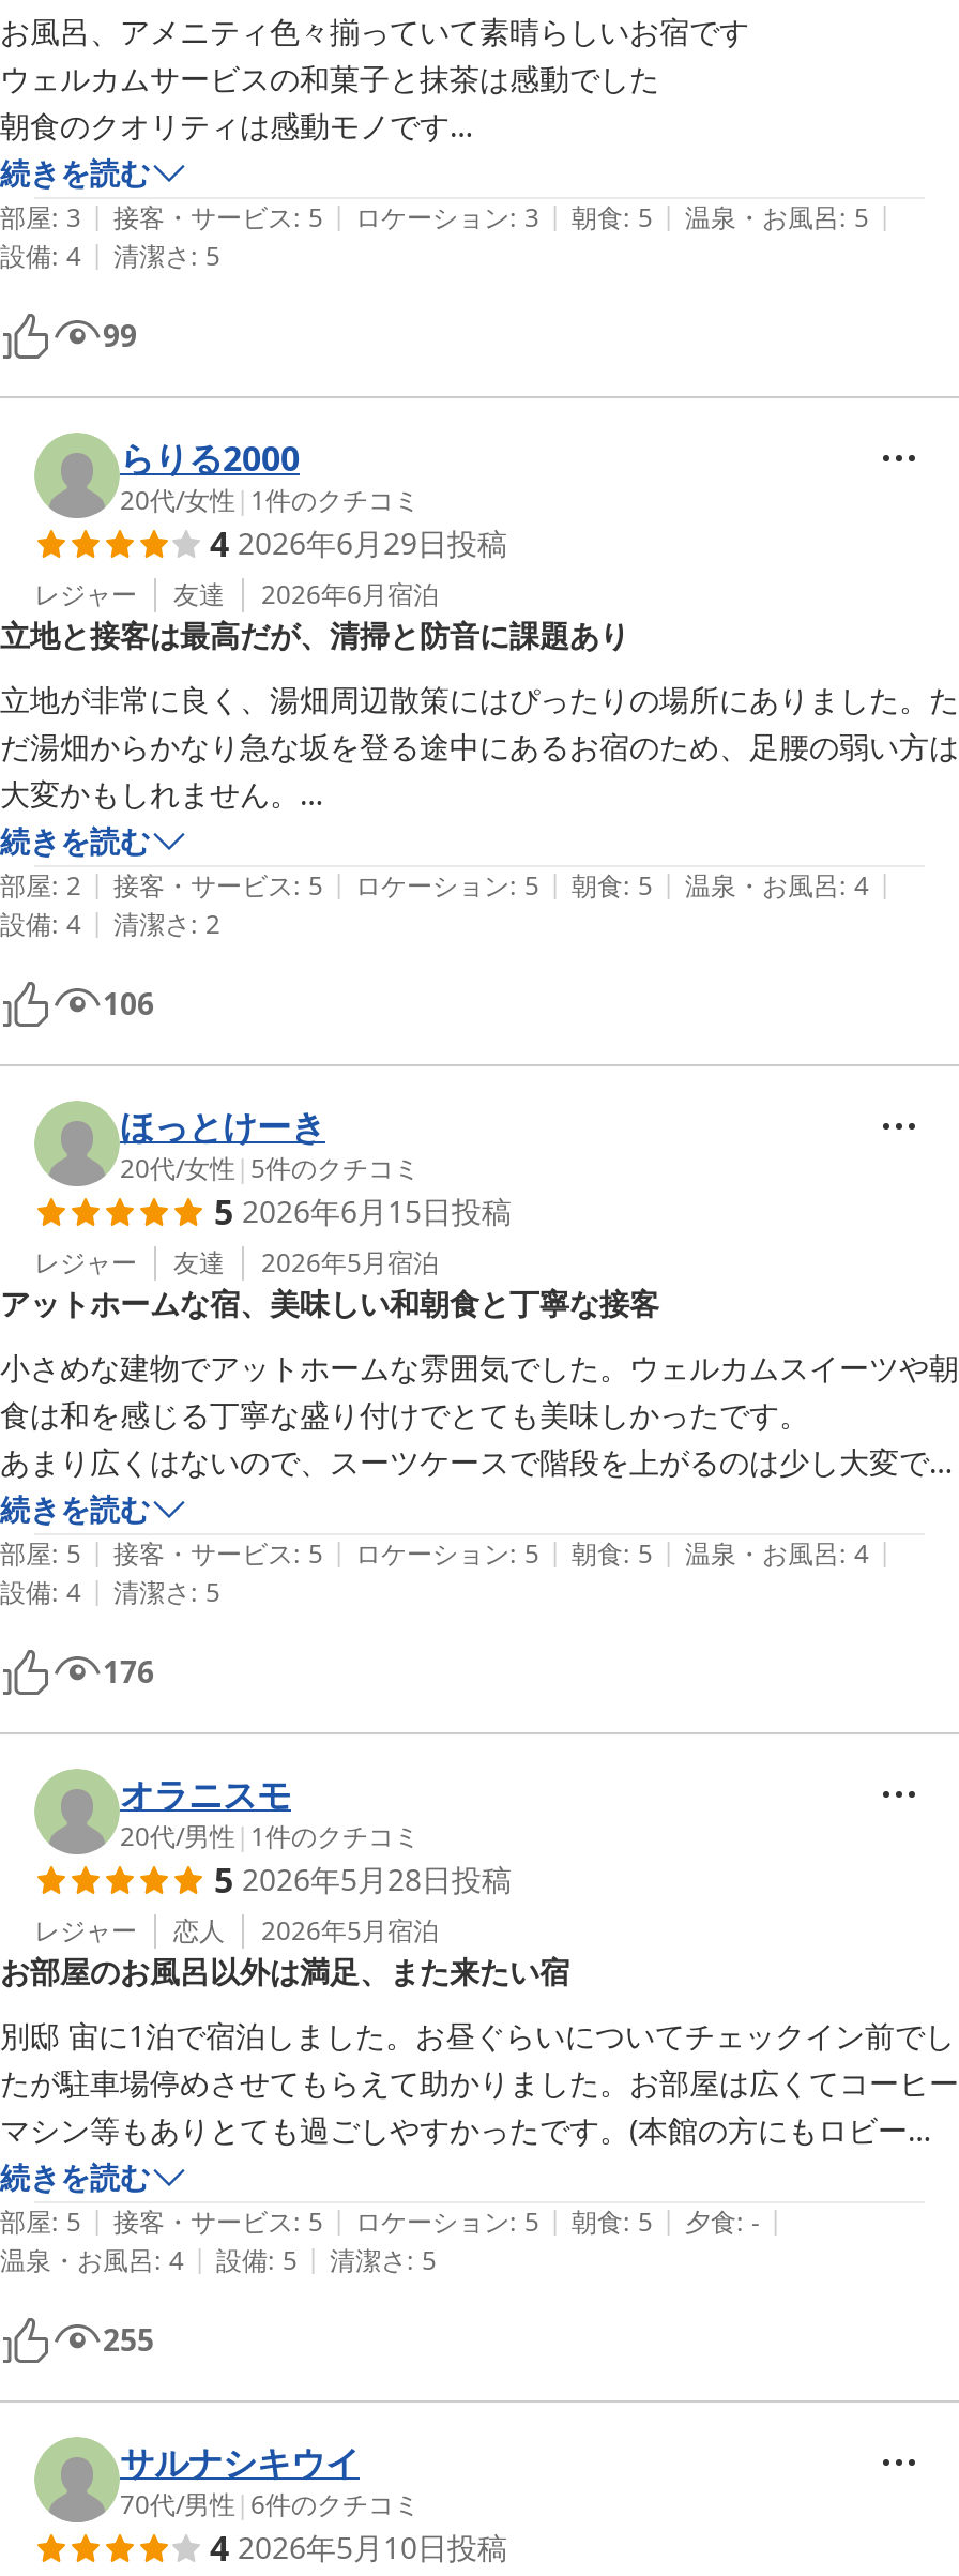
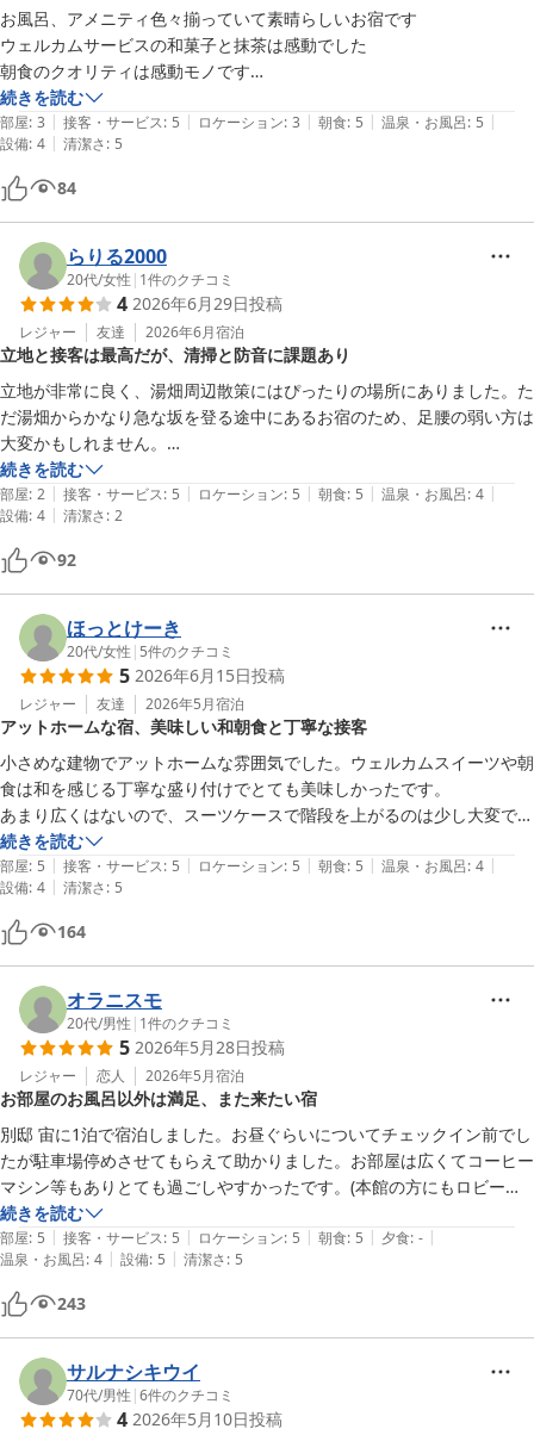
- 99
+ 84

- 106
+ 92

- 176
+ 164

- 255
+ 243
